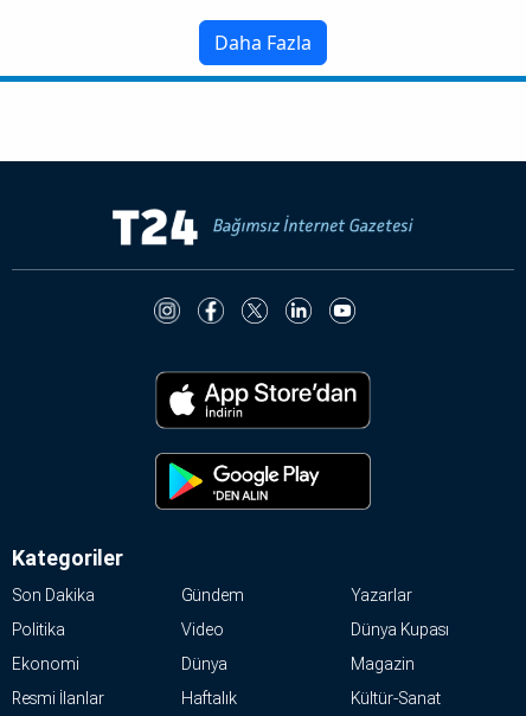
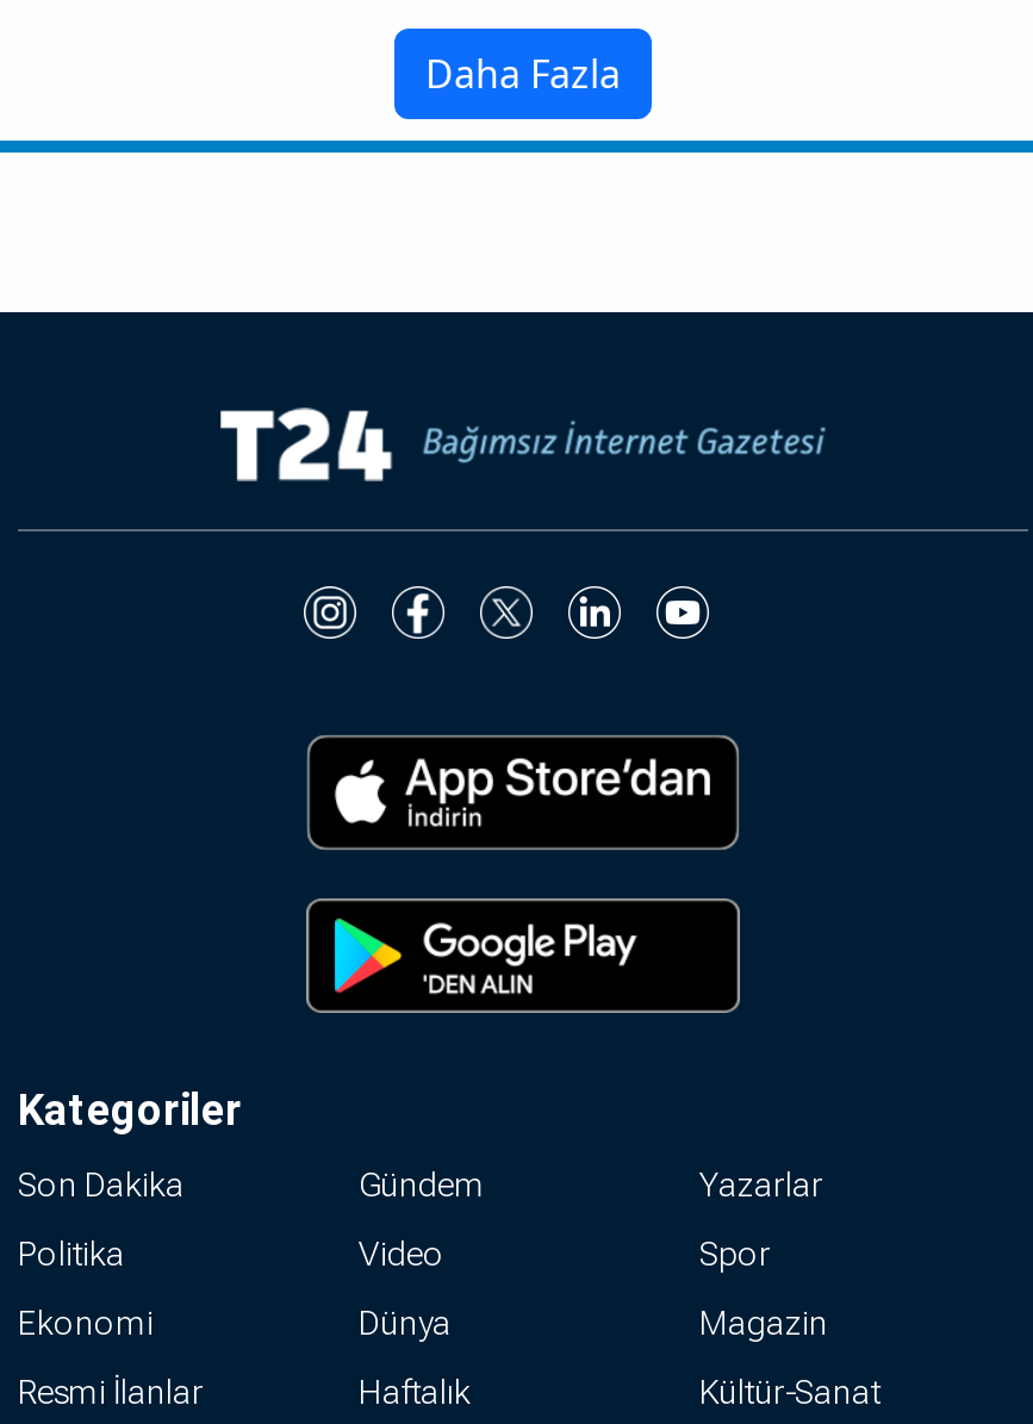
- Dünya Kupası
+ Spor
